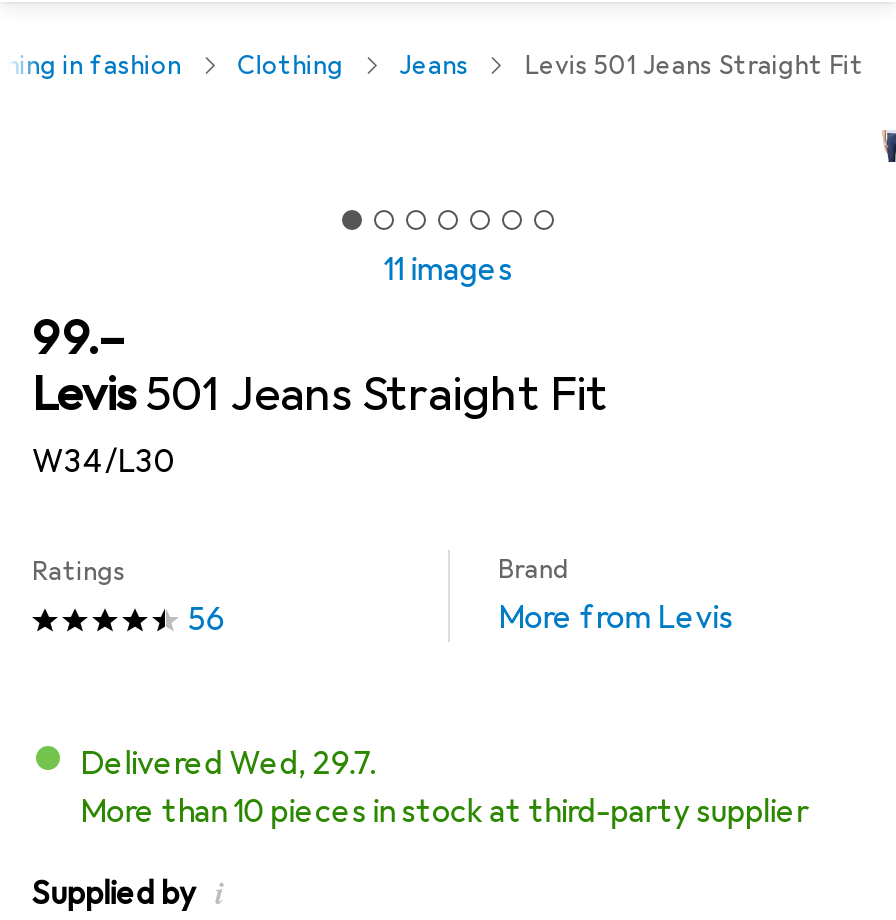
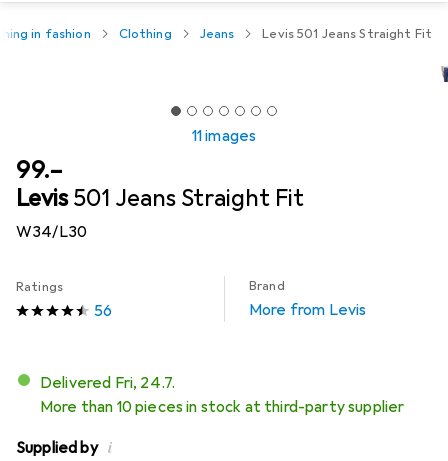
- Delivered Wed, 29.7.
+ Delivered Fri, 24.7.
